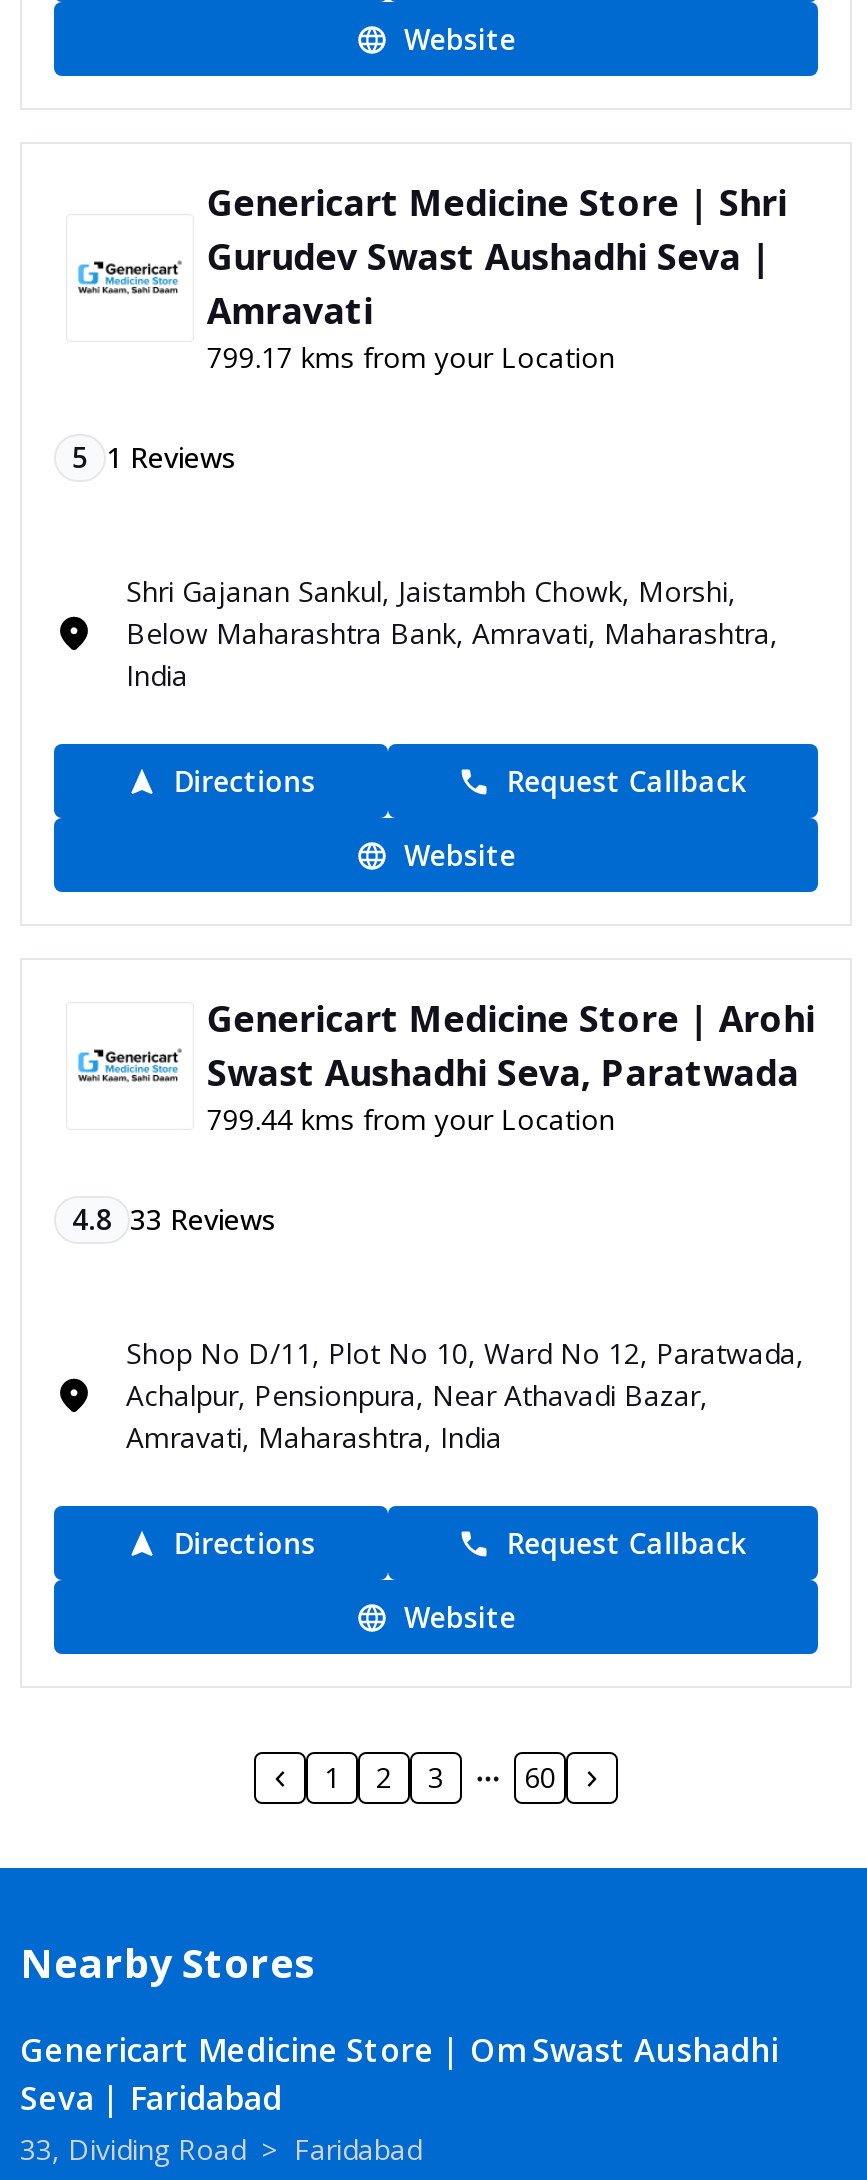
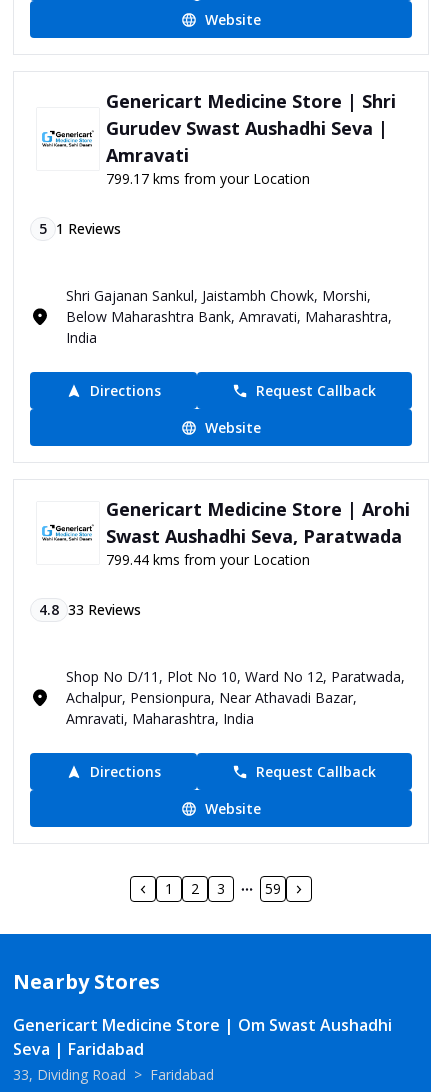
- 60
+ 59
